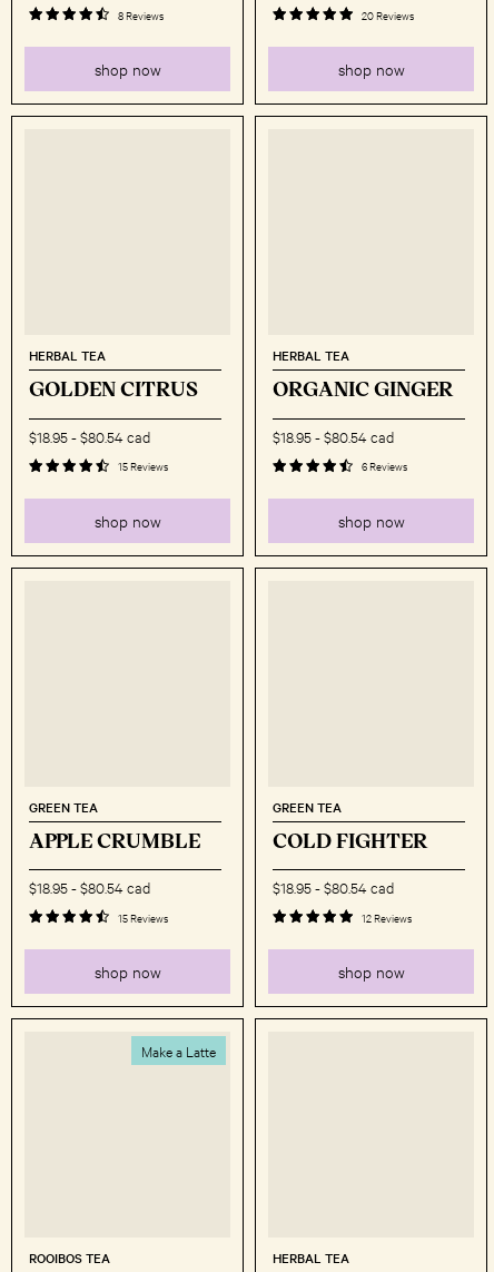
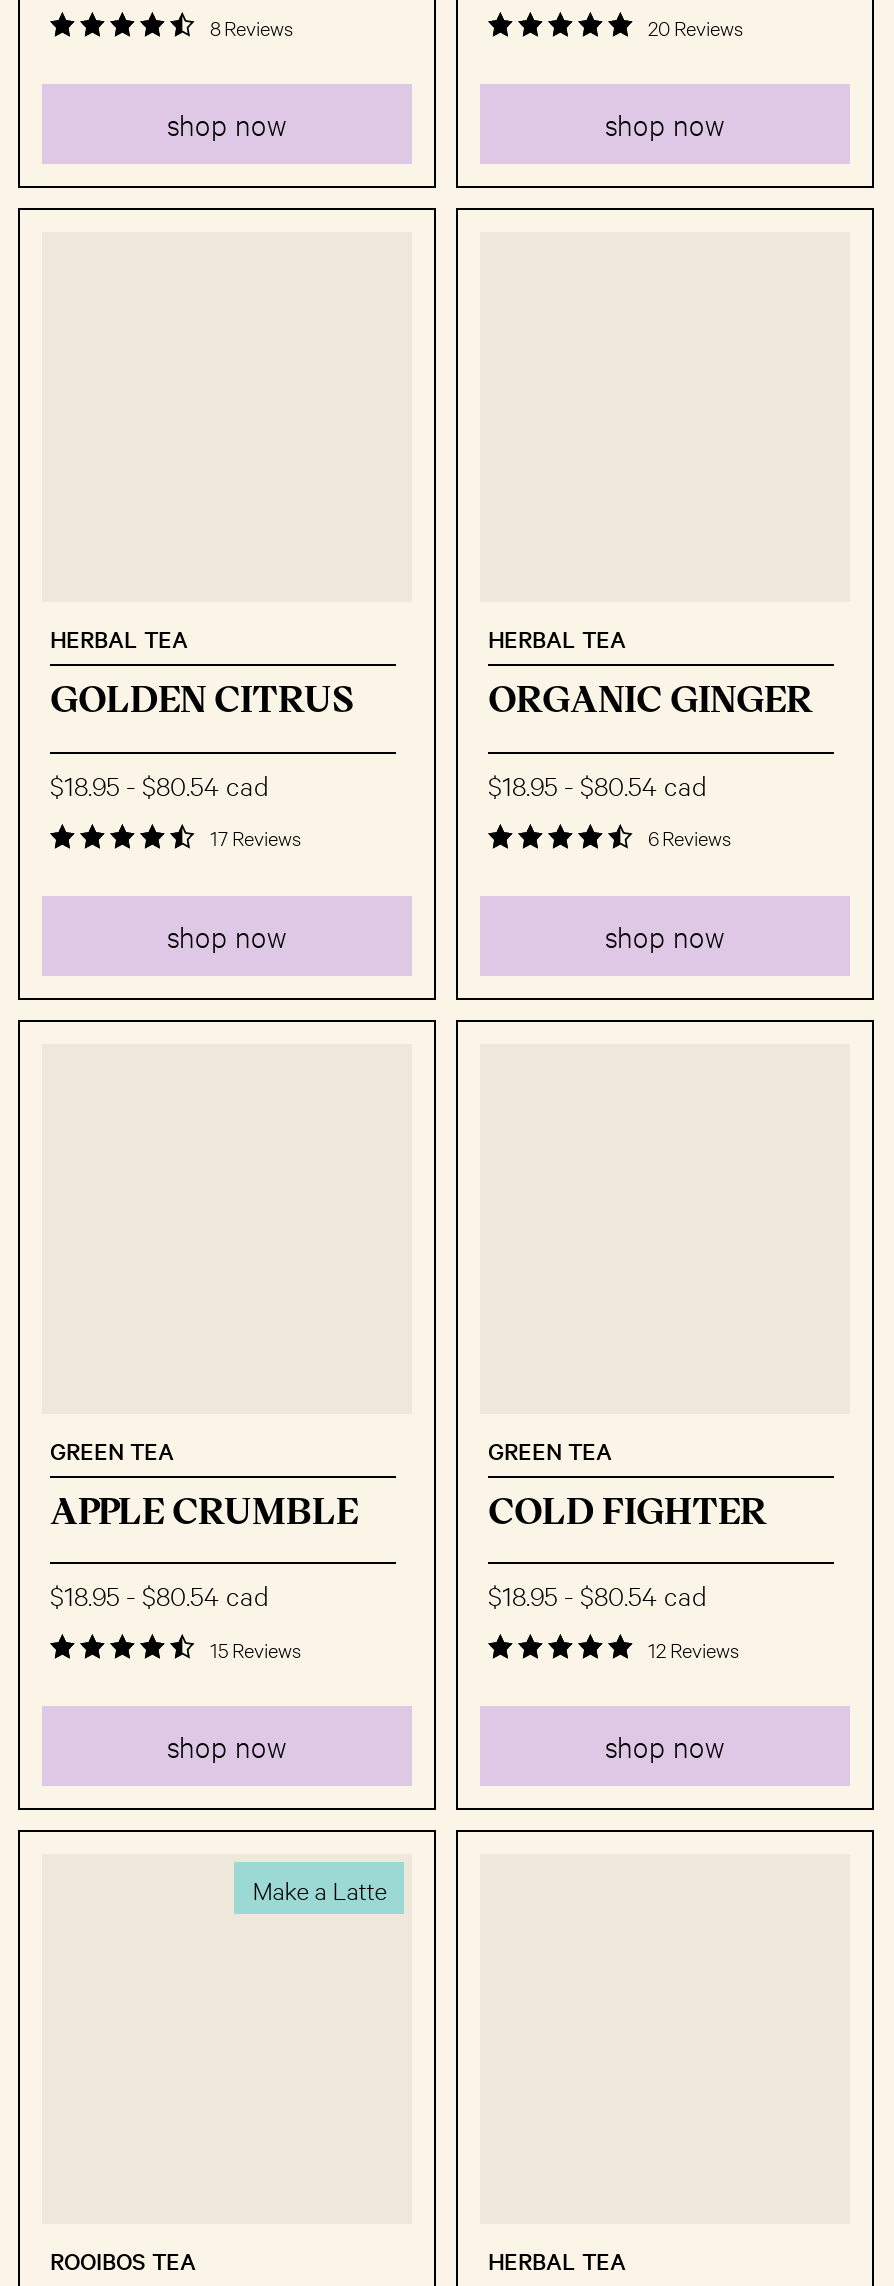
- 15 Reviews
+ 17 Reviews
